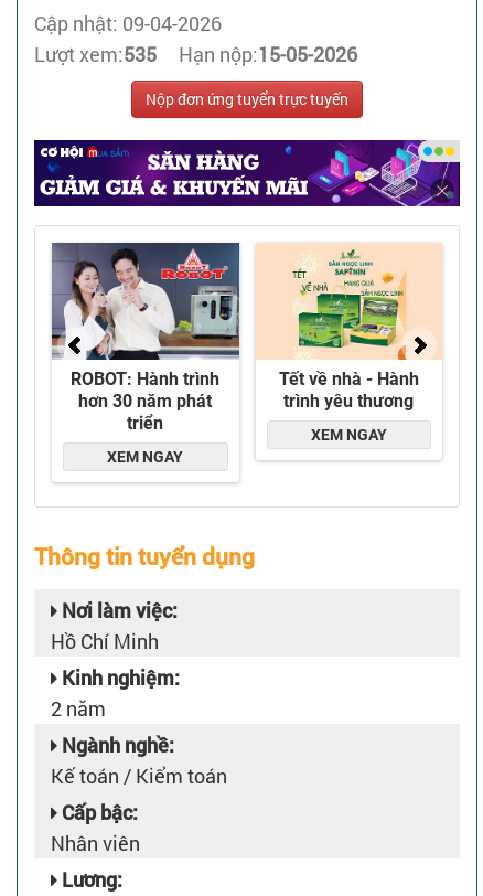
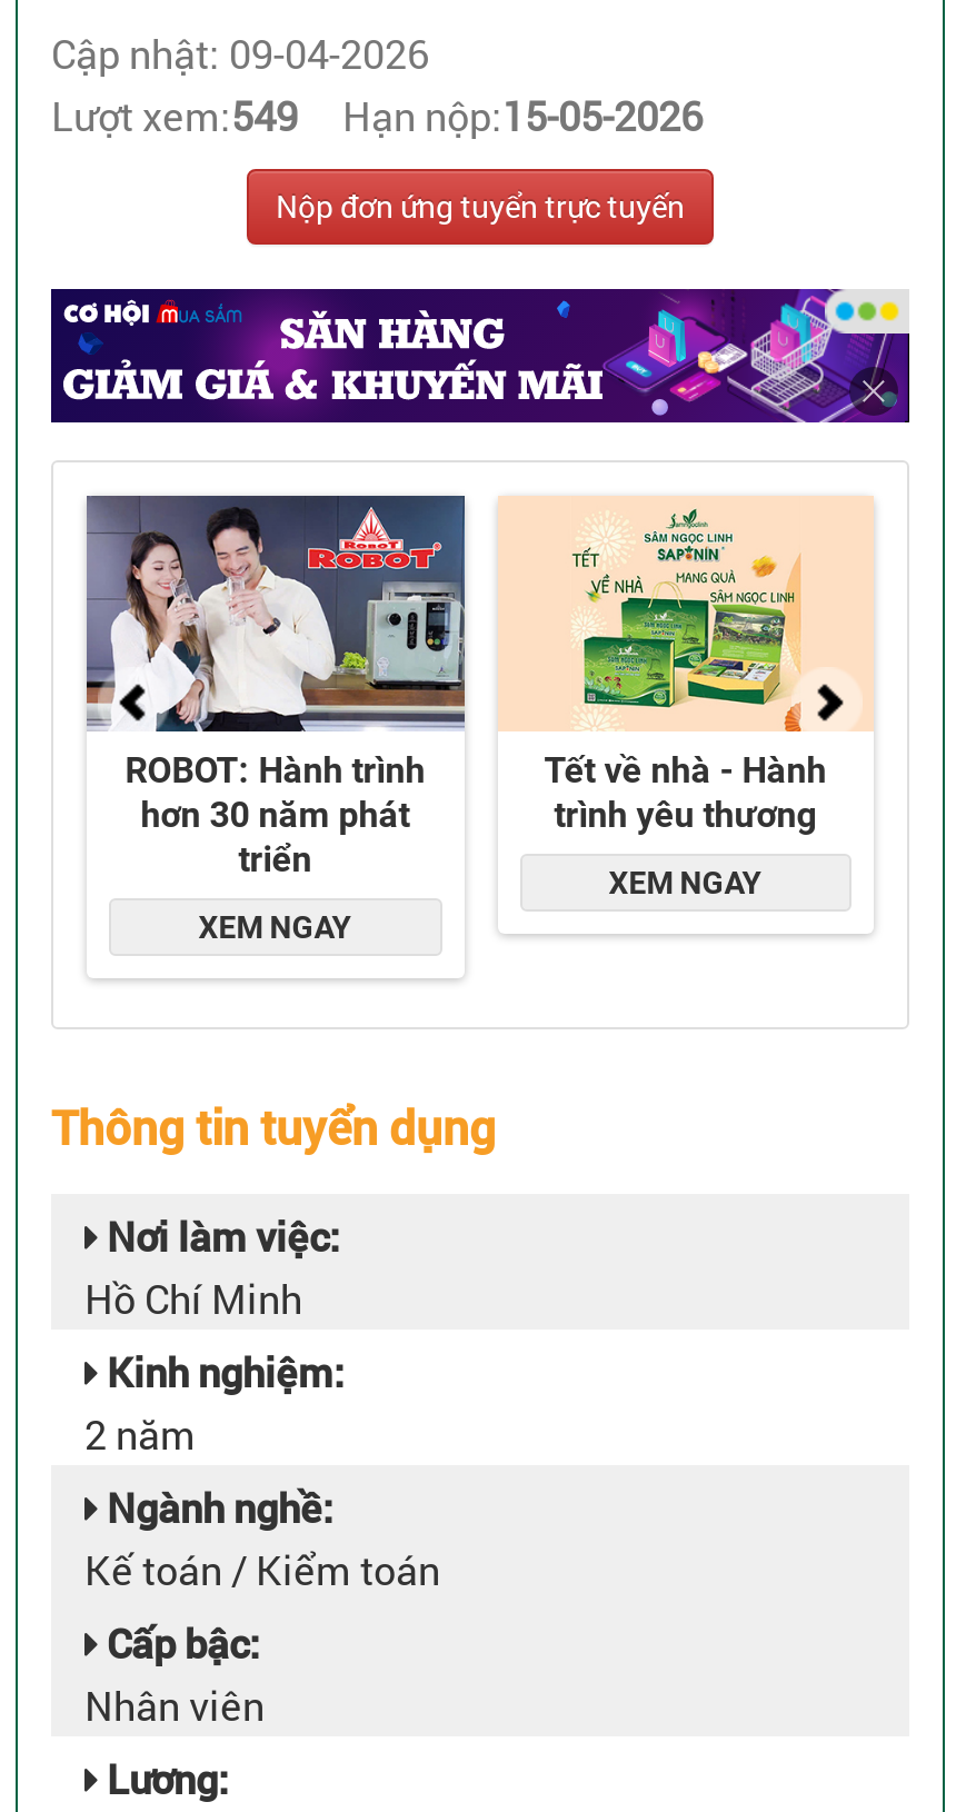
- Lượt xem:535 Hạn nộp:15-05-2026
+ Lượt xem:549 Hạn nộp:15-05-2026
